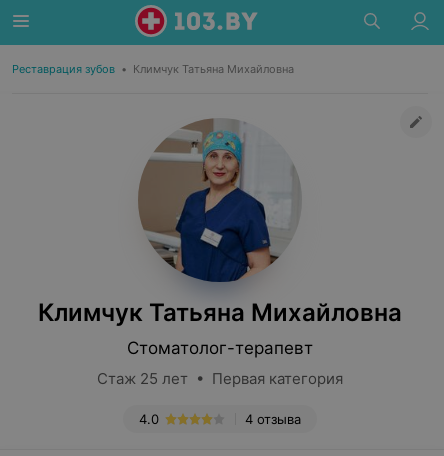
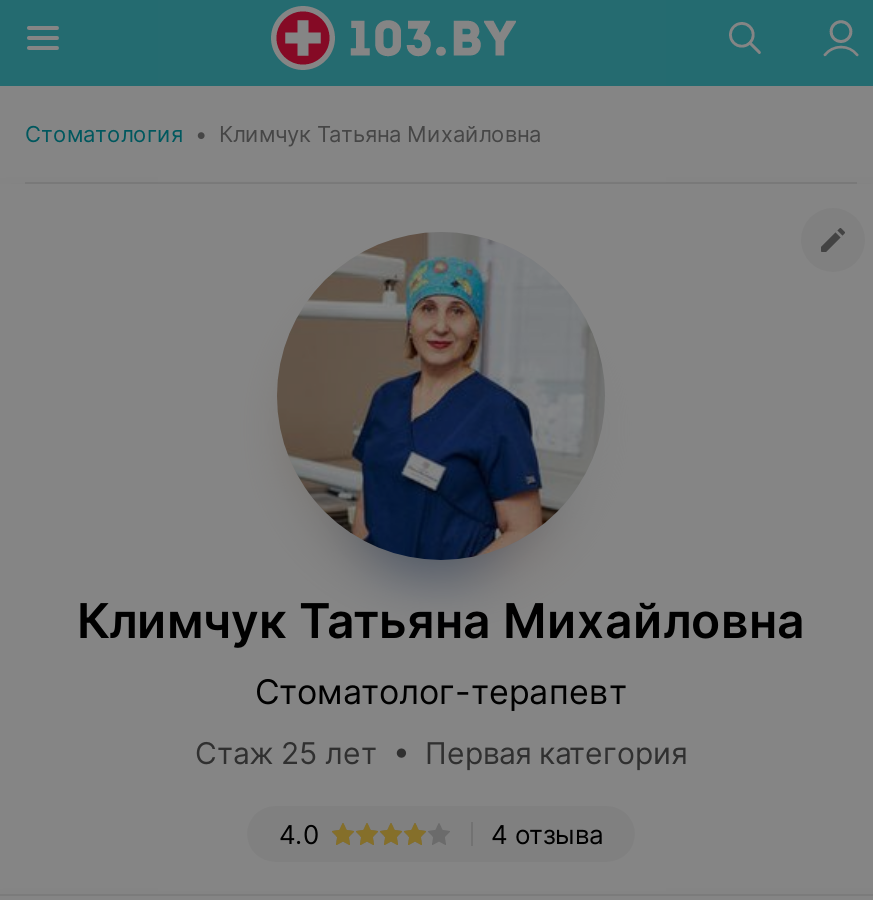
- Реставрация зубов • Климчук Татьяна Михайловна
+ Стоматология • Климчук Татьяна Михайловна
